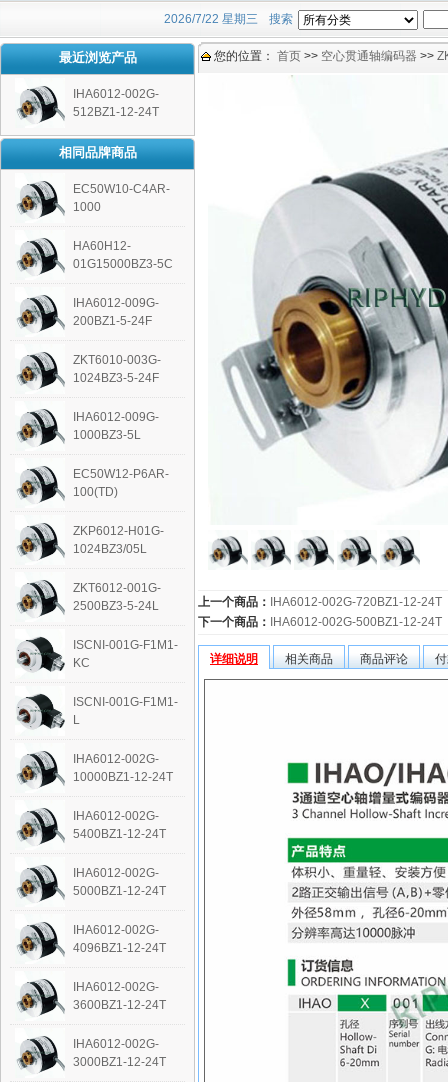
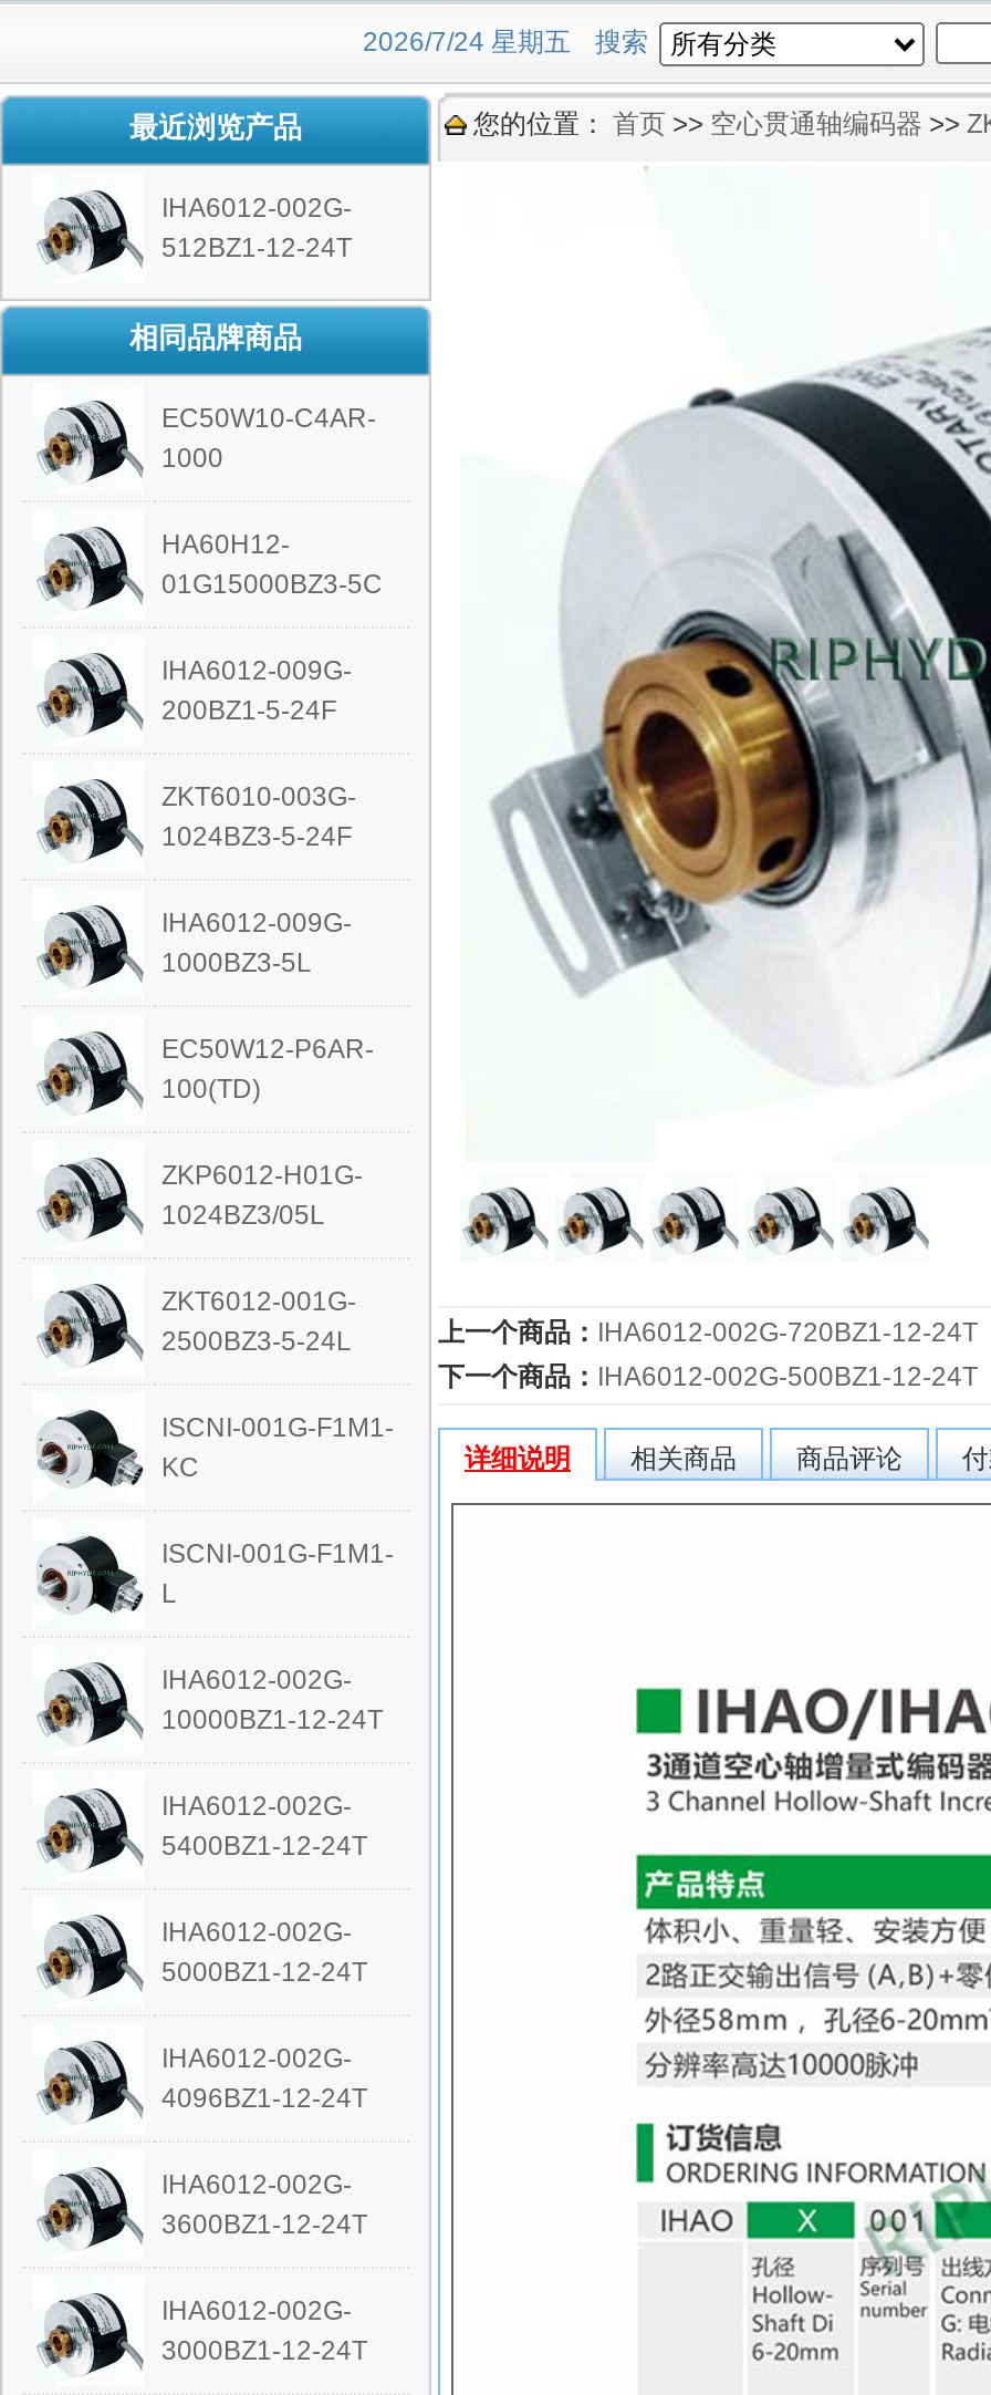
- 2026/7/22 星期三 搜索
+ 2026/7/24 星期五 搜索
